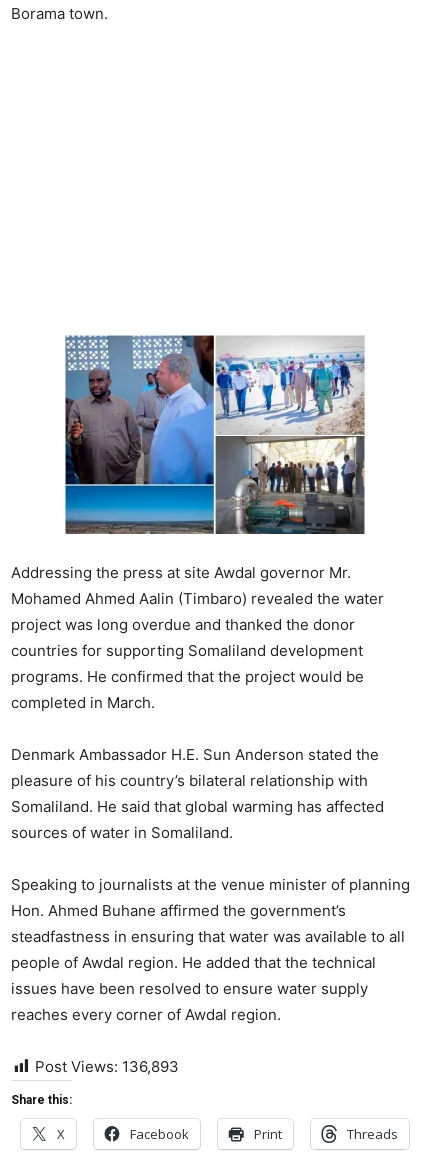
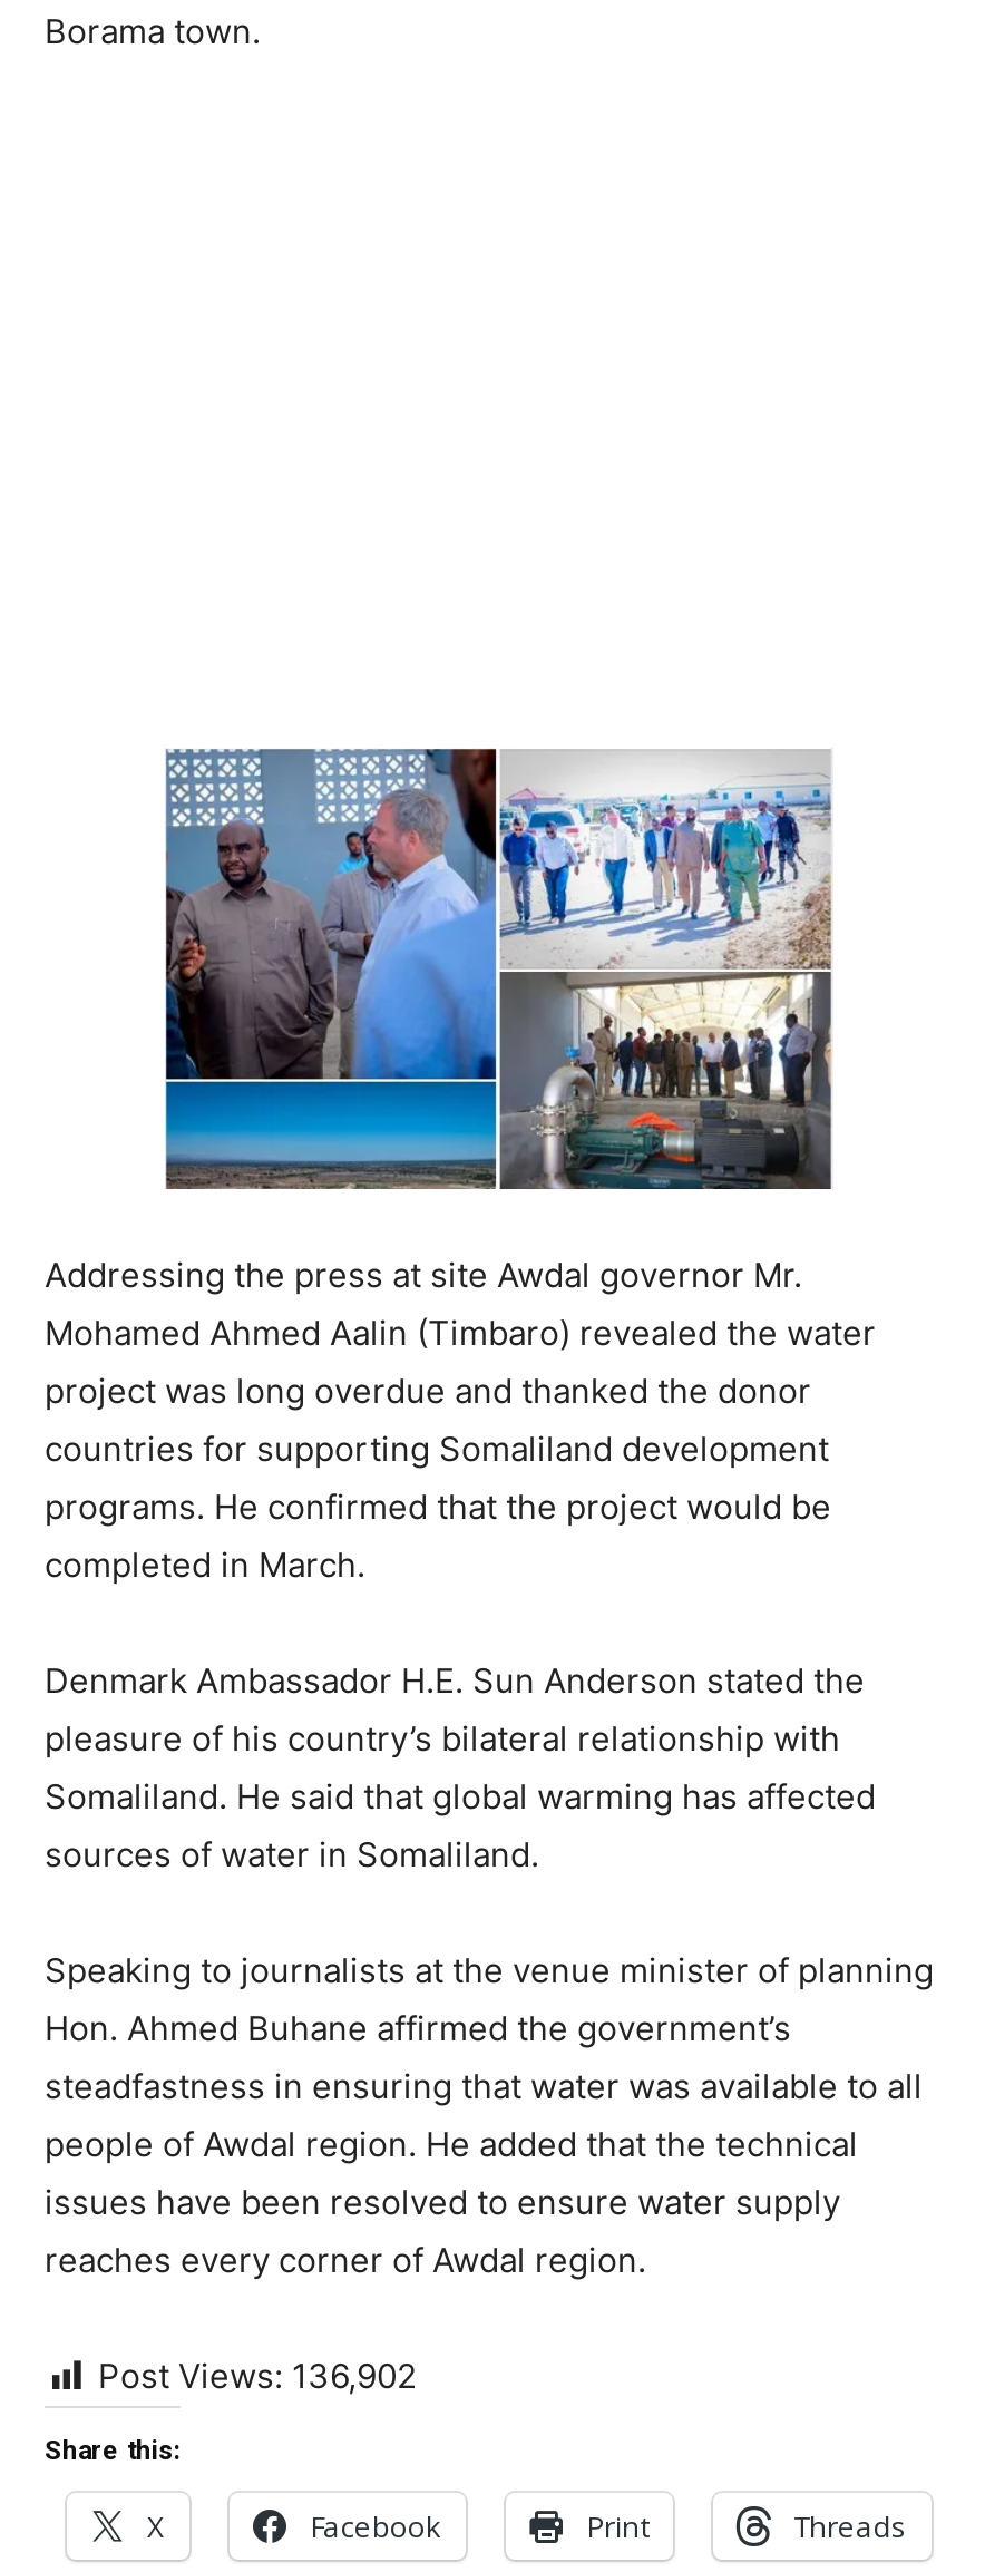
- Post Views: 136,893
+ Post Views: 136,902
